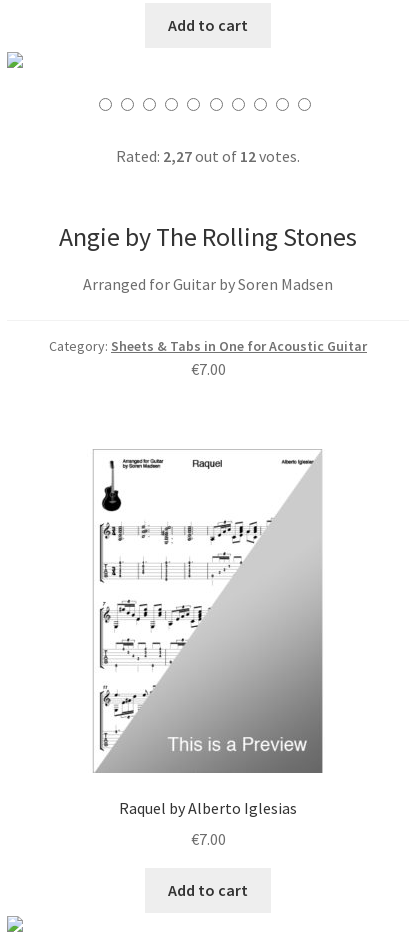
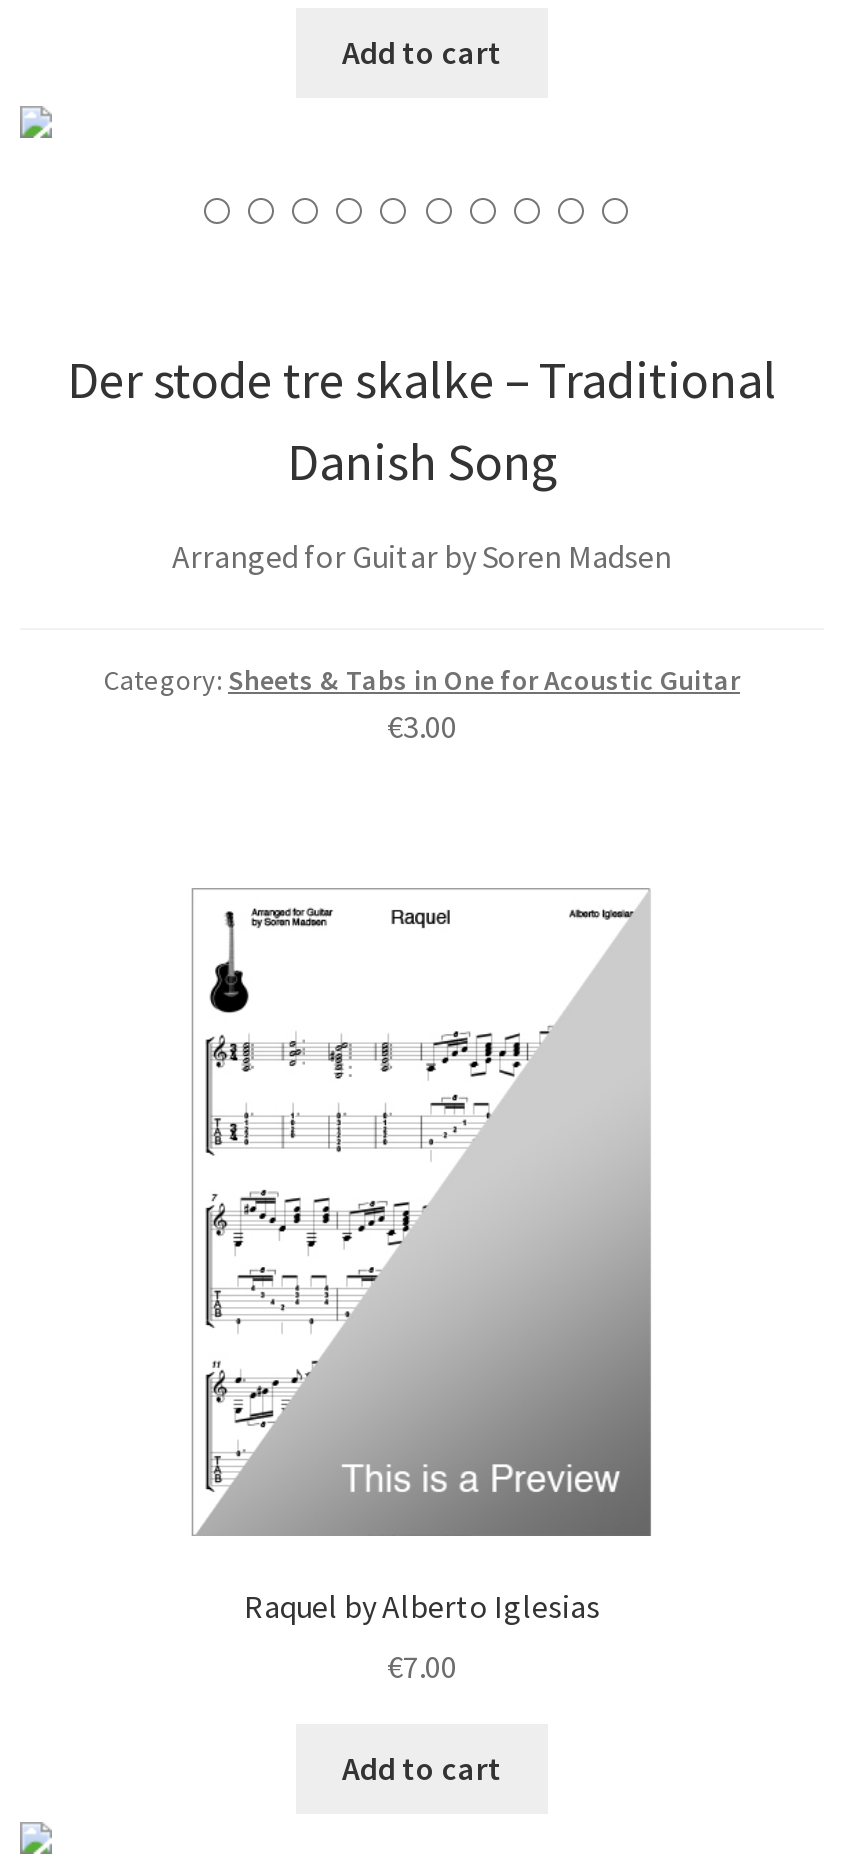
- Rated: 2,27 out of 12votes.
- Angie by The Rolling Stones
+ Der stode tre skalke – Traditional
+ Danish Song

- €7.00
+ €3.00
